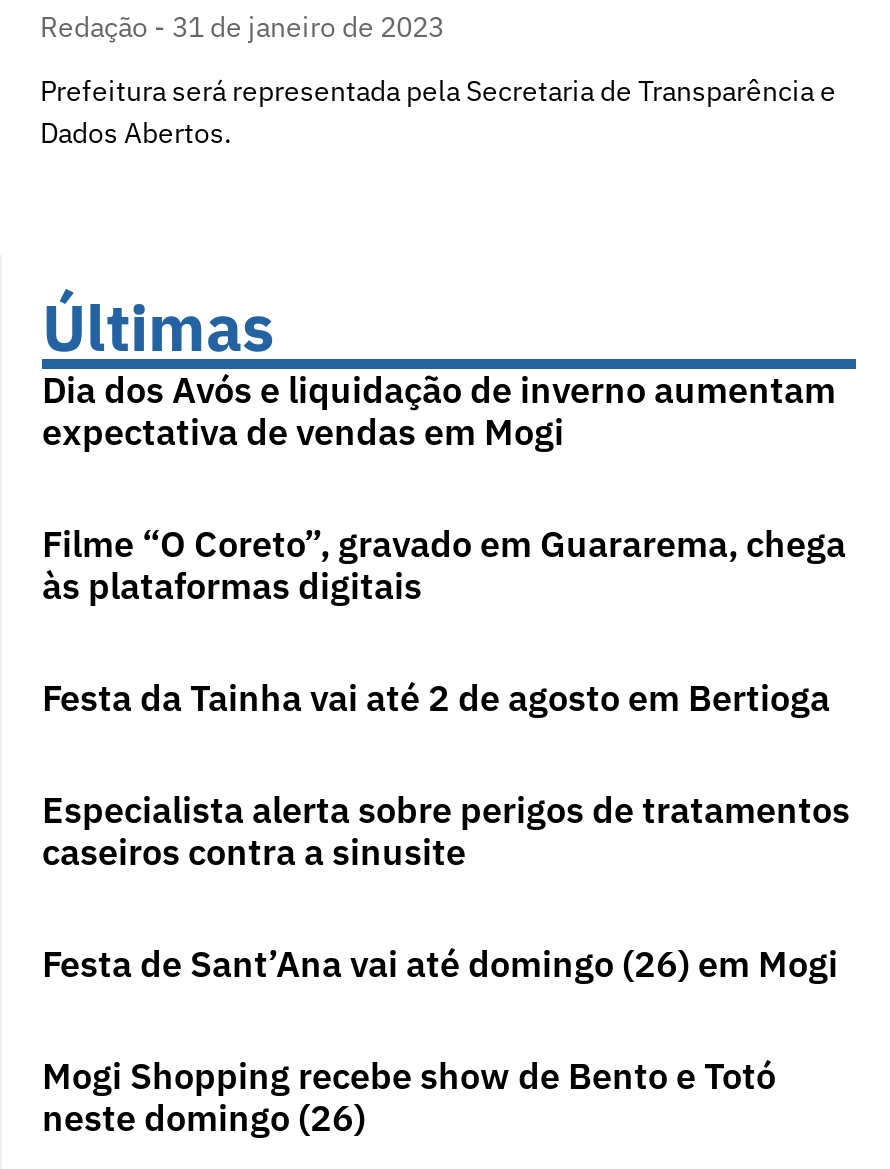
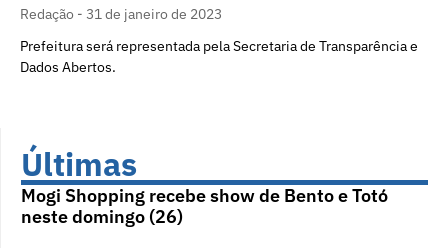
- Dia dos Avós e liquidação de inverno aumentam
- expectativa de vendas em Mogi
- Filme “O Coreto”, gravado em Guararema, chega
- às plataformas digitais
- Festa da Tainha vai até 2 de agosto em Bertioga
- Especialista alerta sobre perigos de tratamentos
- caseiros contra a sinusite
- Festa de Sant’Ana vai até domingo (26) em Mogi
